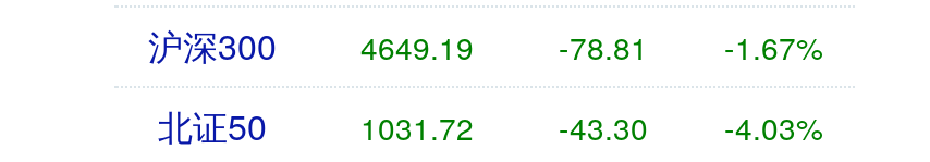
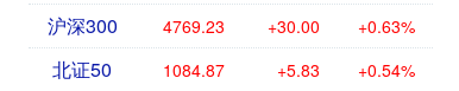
- 4649.19
+ 4769.23

- -78.81
+ +30.00

- -1.67%
+ +0.63%

- 1031.72
+ 1084.87

- -43.30
+ +5.83

- -4.03%
+ +0.54%
